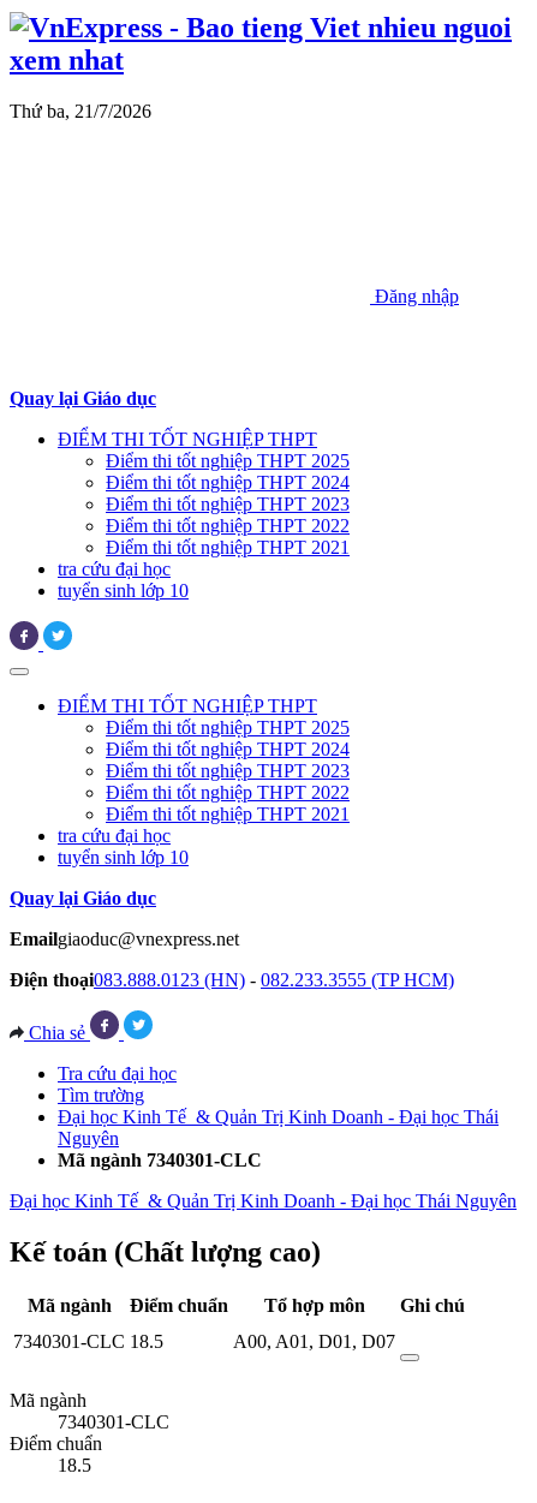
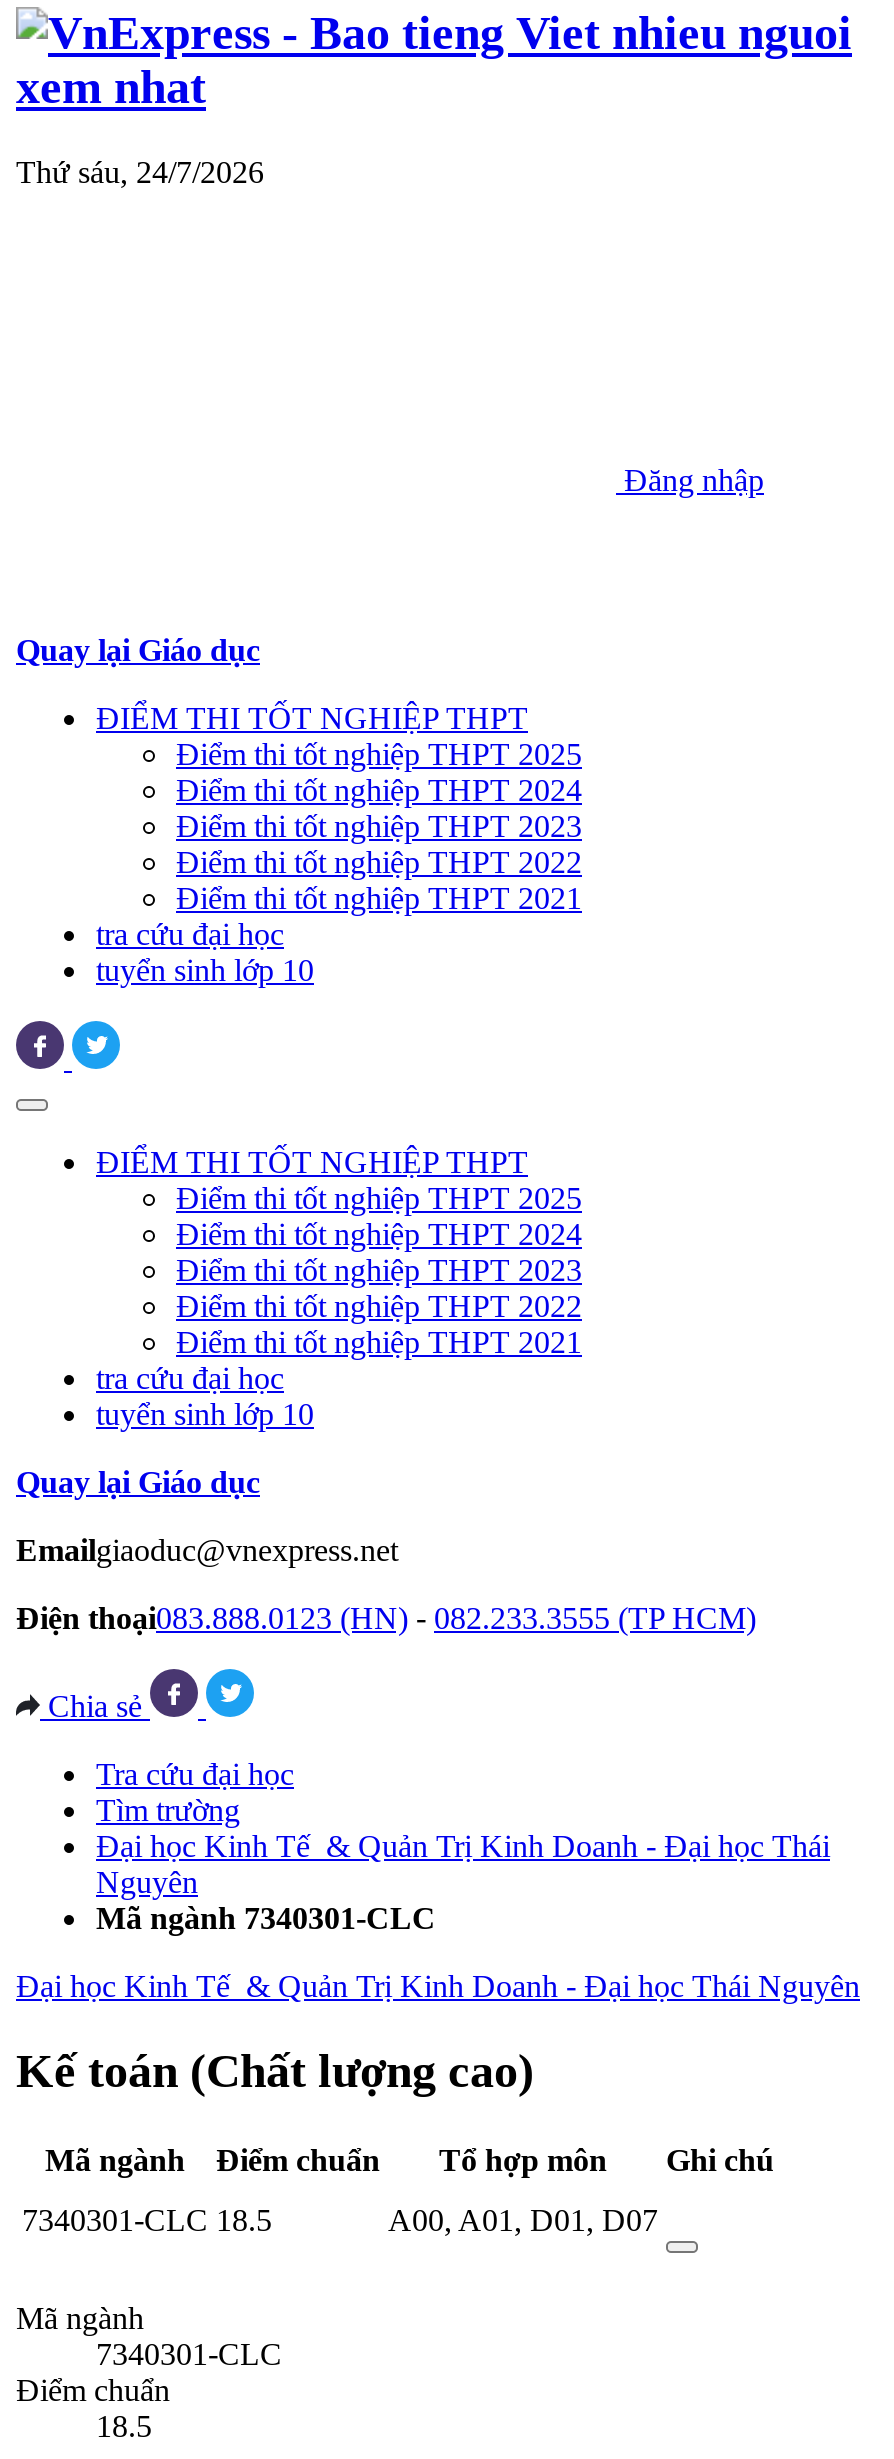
- Thứ ba, 21/7/2026
+ Thứ sáu, 24/7/2026
